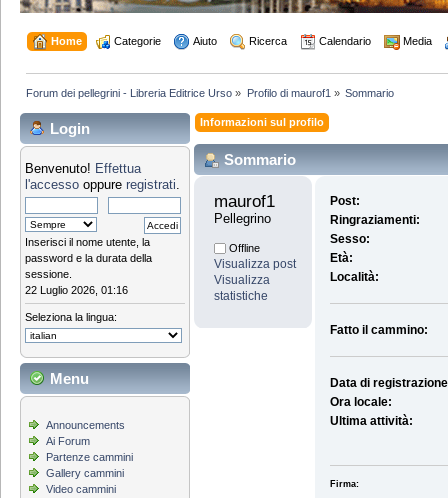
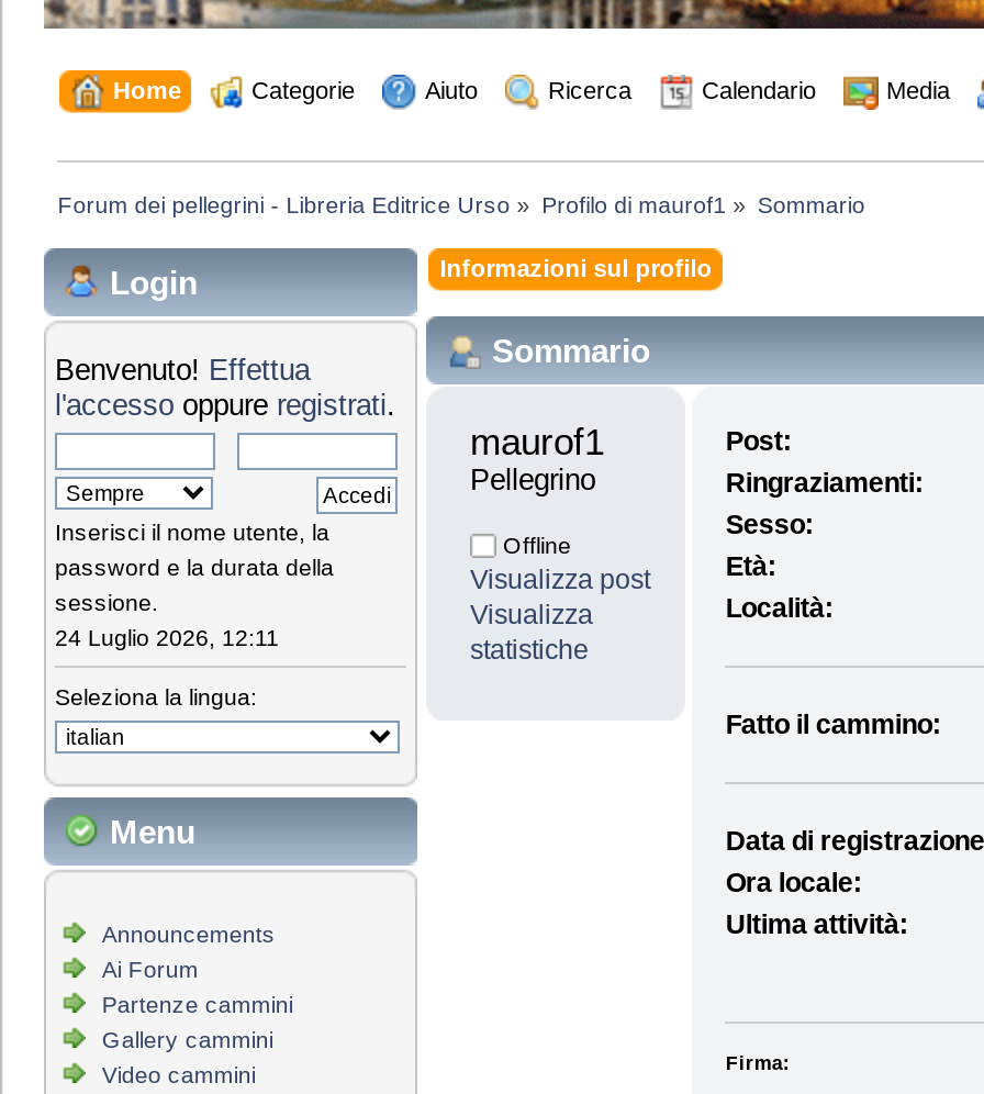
- 22 Luglio 2026, 01:16
+ 24 Luglio 2026, 12:11
